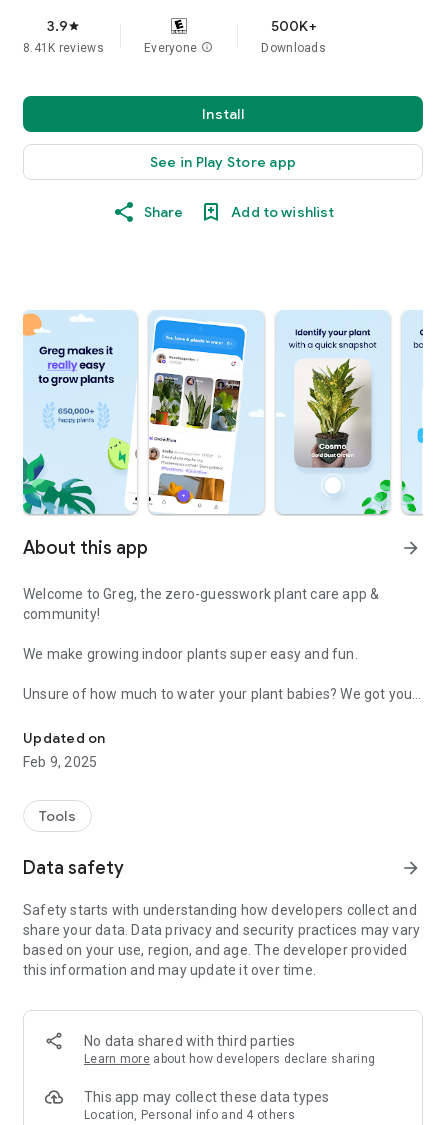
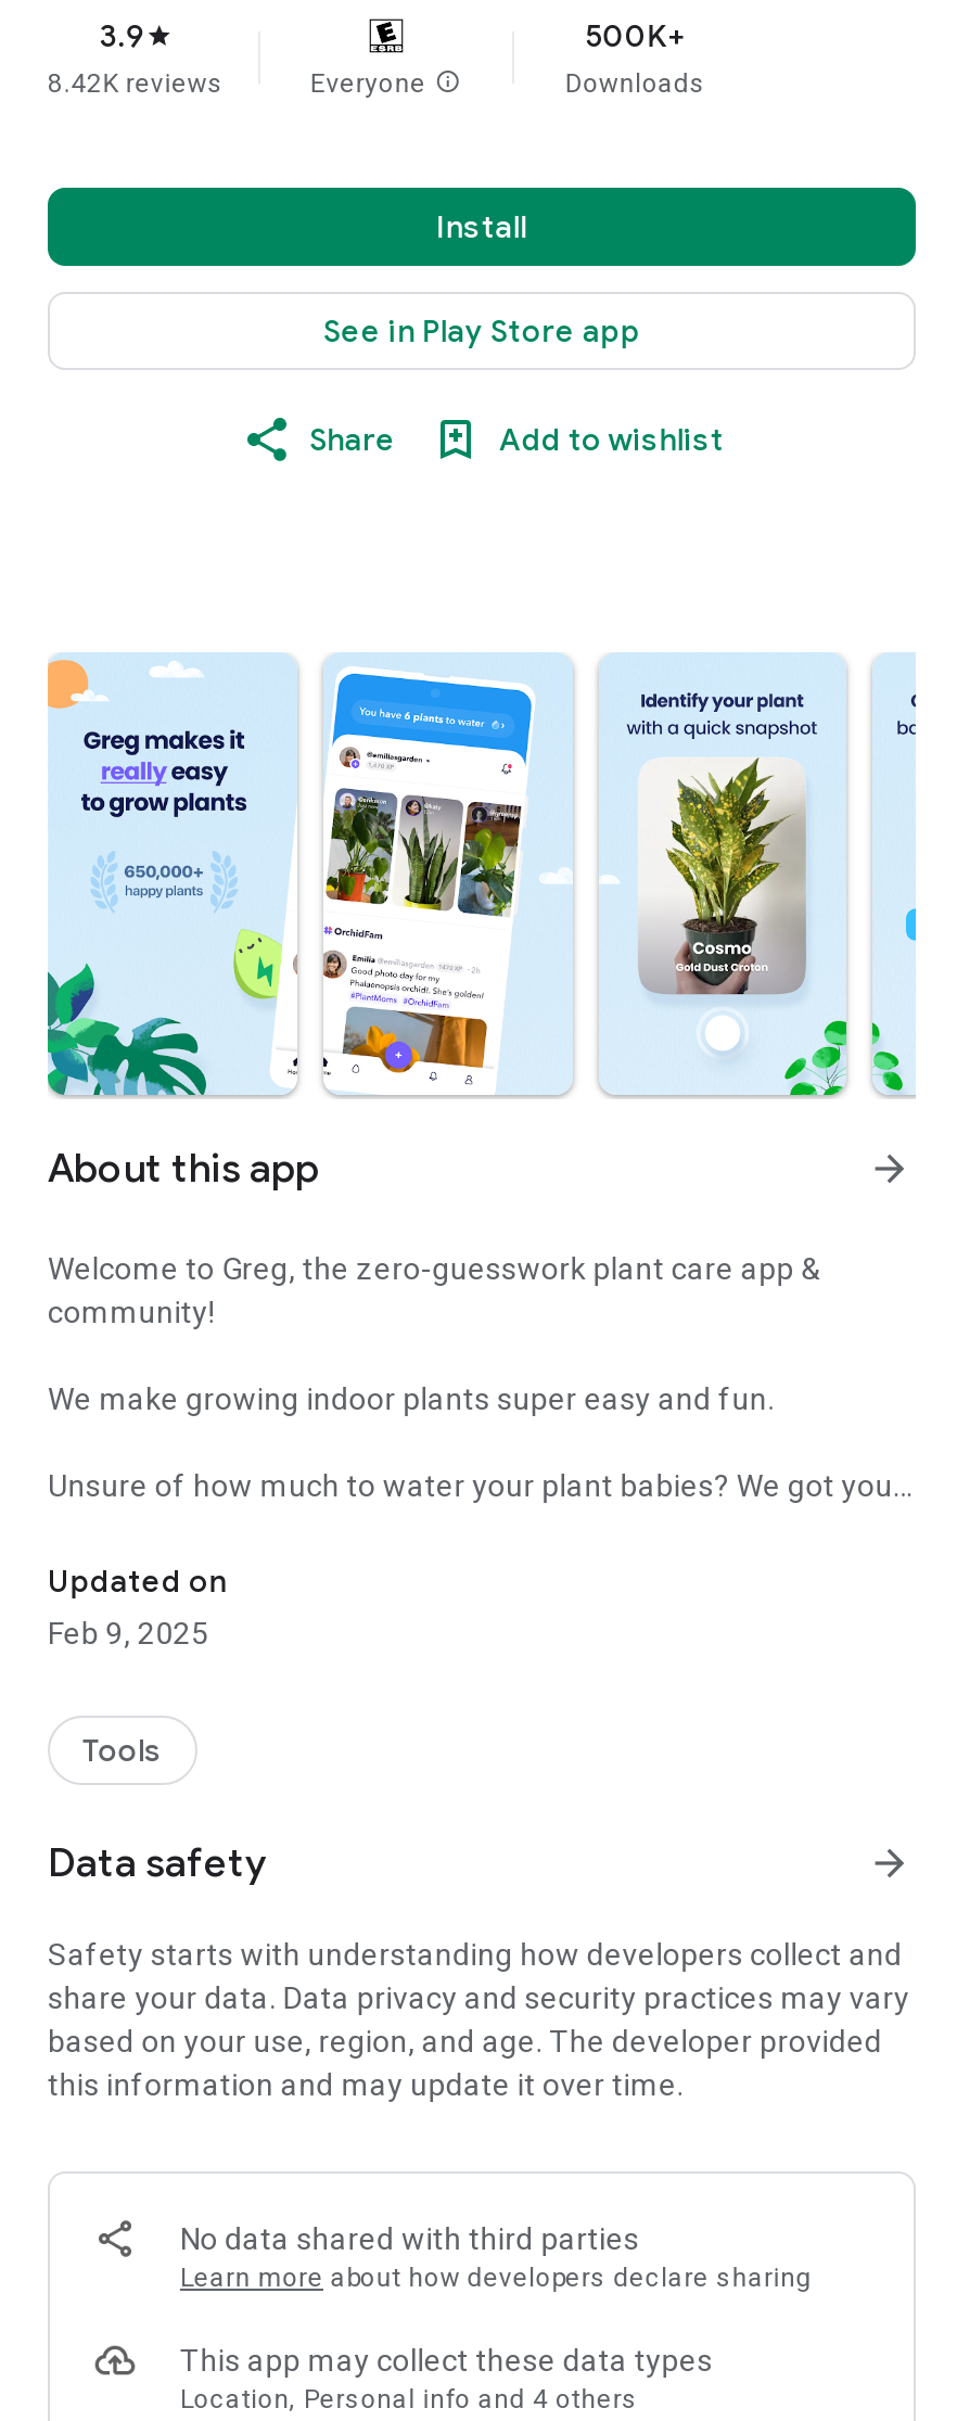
- 8.41K reviews
+ 8.42K reviews
